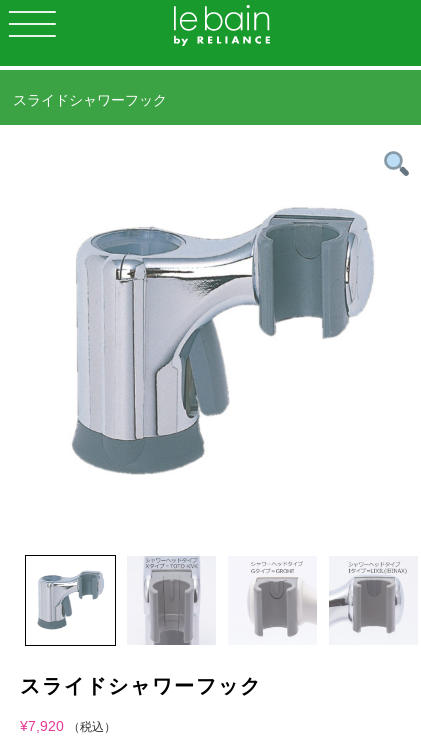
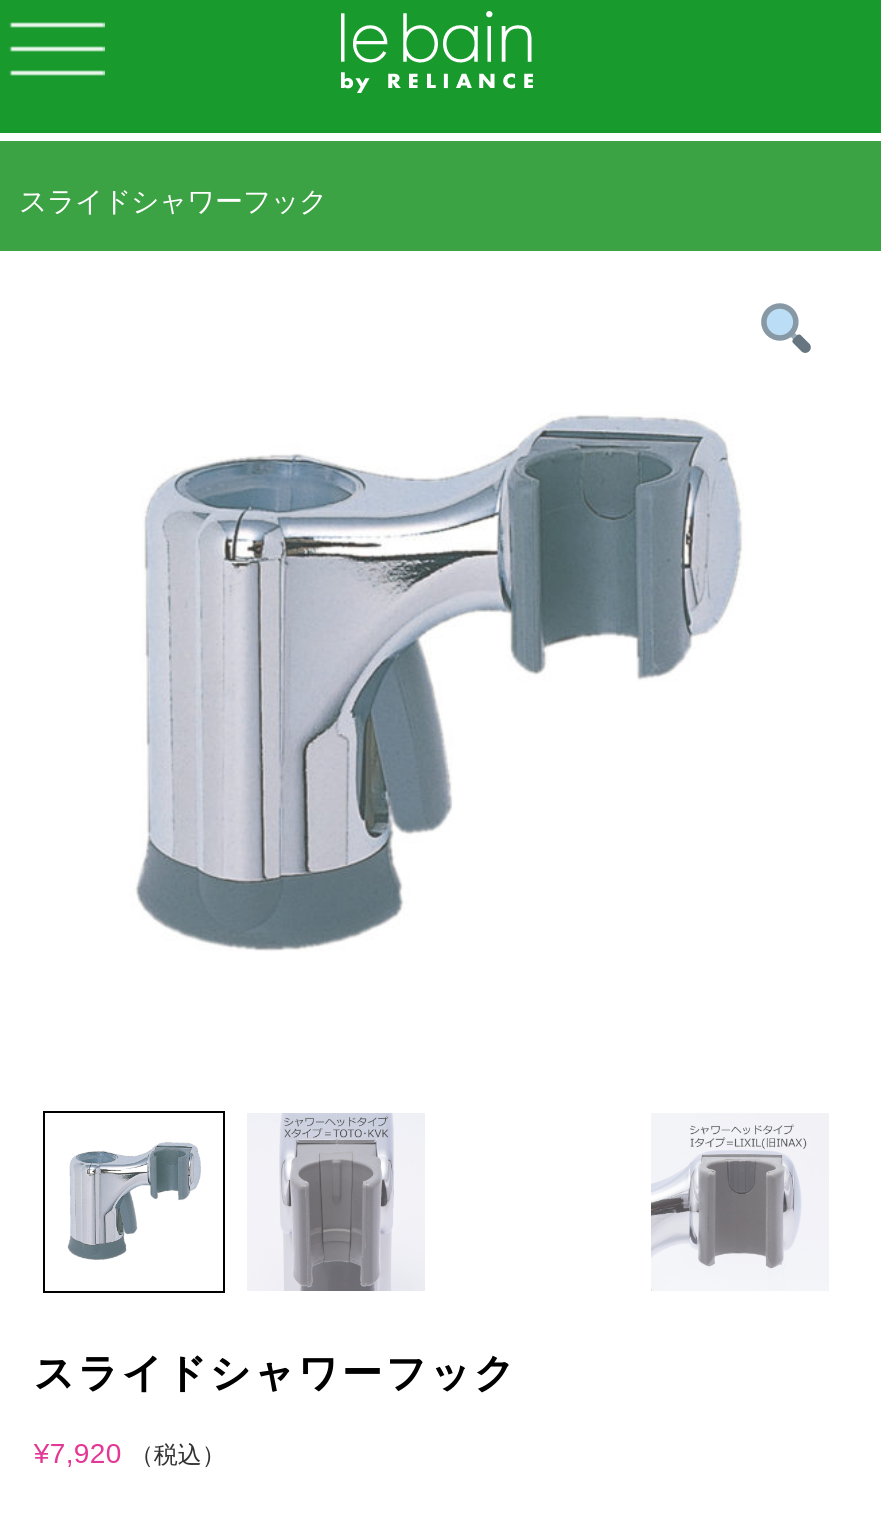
- [image]
